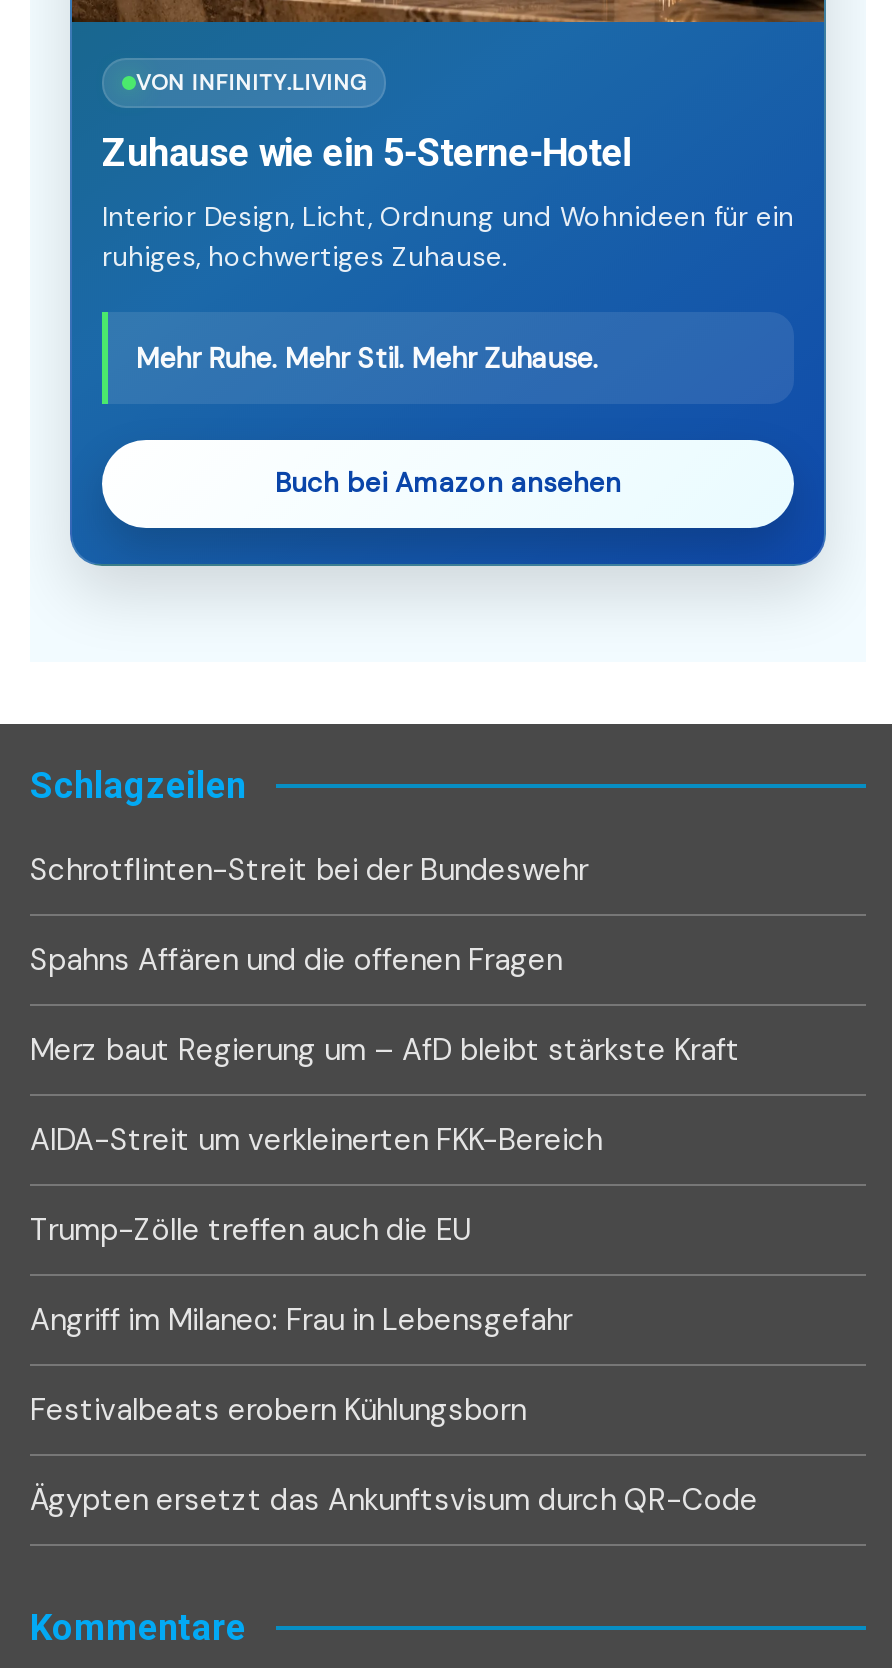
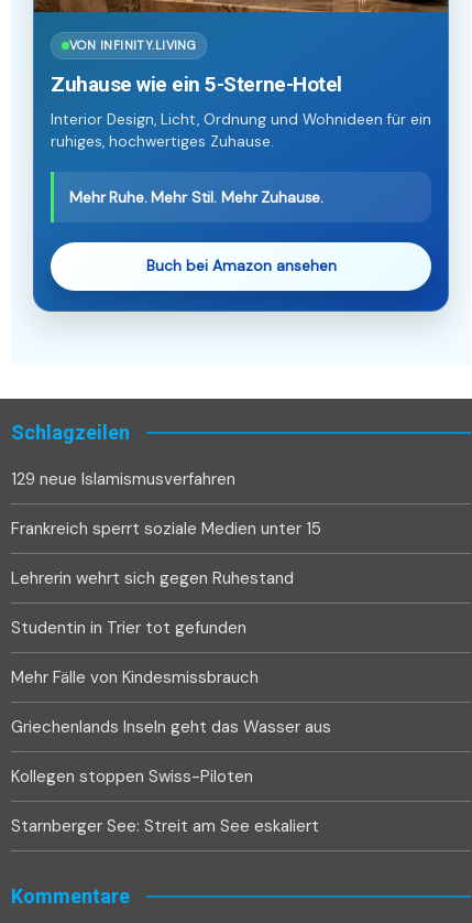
- Schrotflinten-Streit bei der Bundeswehr
+ 129 neue Islamismusverfahren

- Spahns Affären und die offenen Fragen
+ Frankreich sperrt soziale Medien unter 15

- Merz baut Regierung um – AfD bleibt stärkste Kraft
+ Lehrerin wehrt sich gegen Ruhestand

- AIDA-Streit um verkleinerten FKK-Bereich
+ Studentin in Trier tot gefunden

- Trump-Zölle treffen auch die EU
+ Mehr Fälle von Kindesmissbrauch

- Angriff im Milaneo: Frau in Lebensgefahr
+ Griechenlands Inseln geht das Wasser aus

- Festivalbeats erobern Kühlungsborn
+ Kollegen stoppen Swiss-Piloten

- Ägypten ersetzt das Ankunftsvisum durch QR-Code
+ Starnberger See: Streit am See eskaliert
